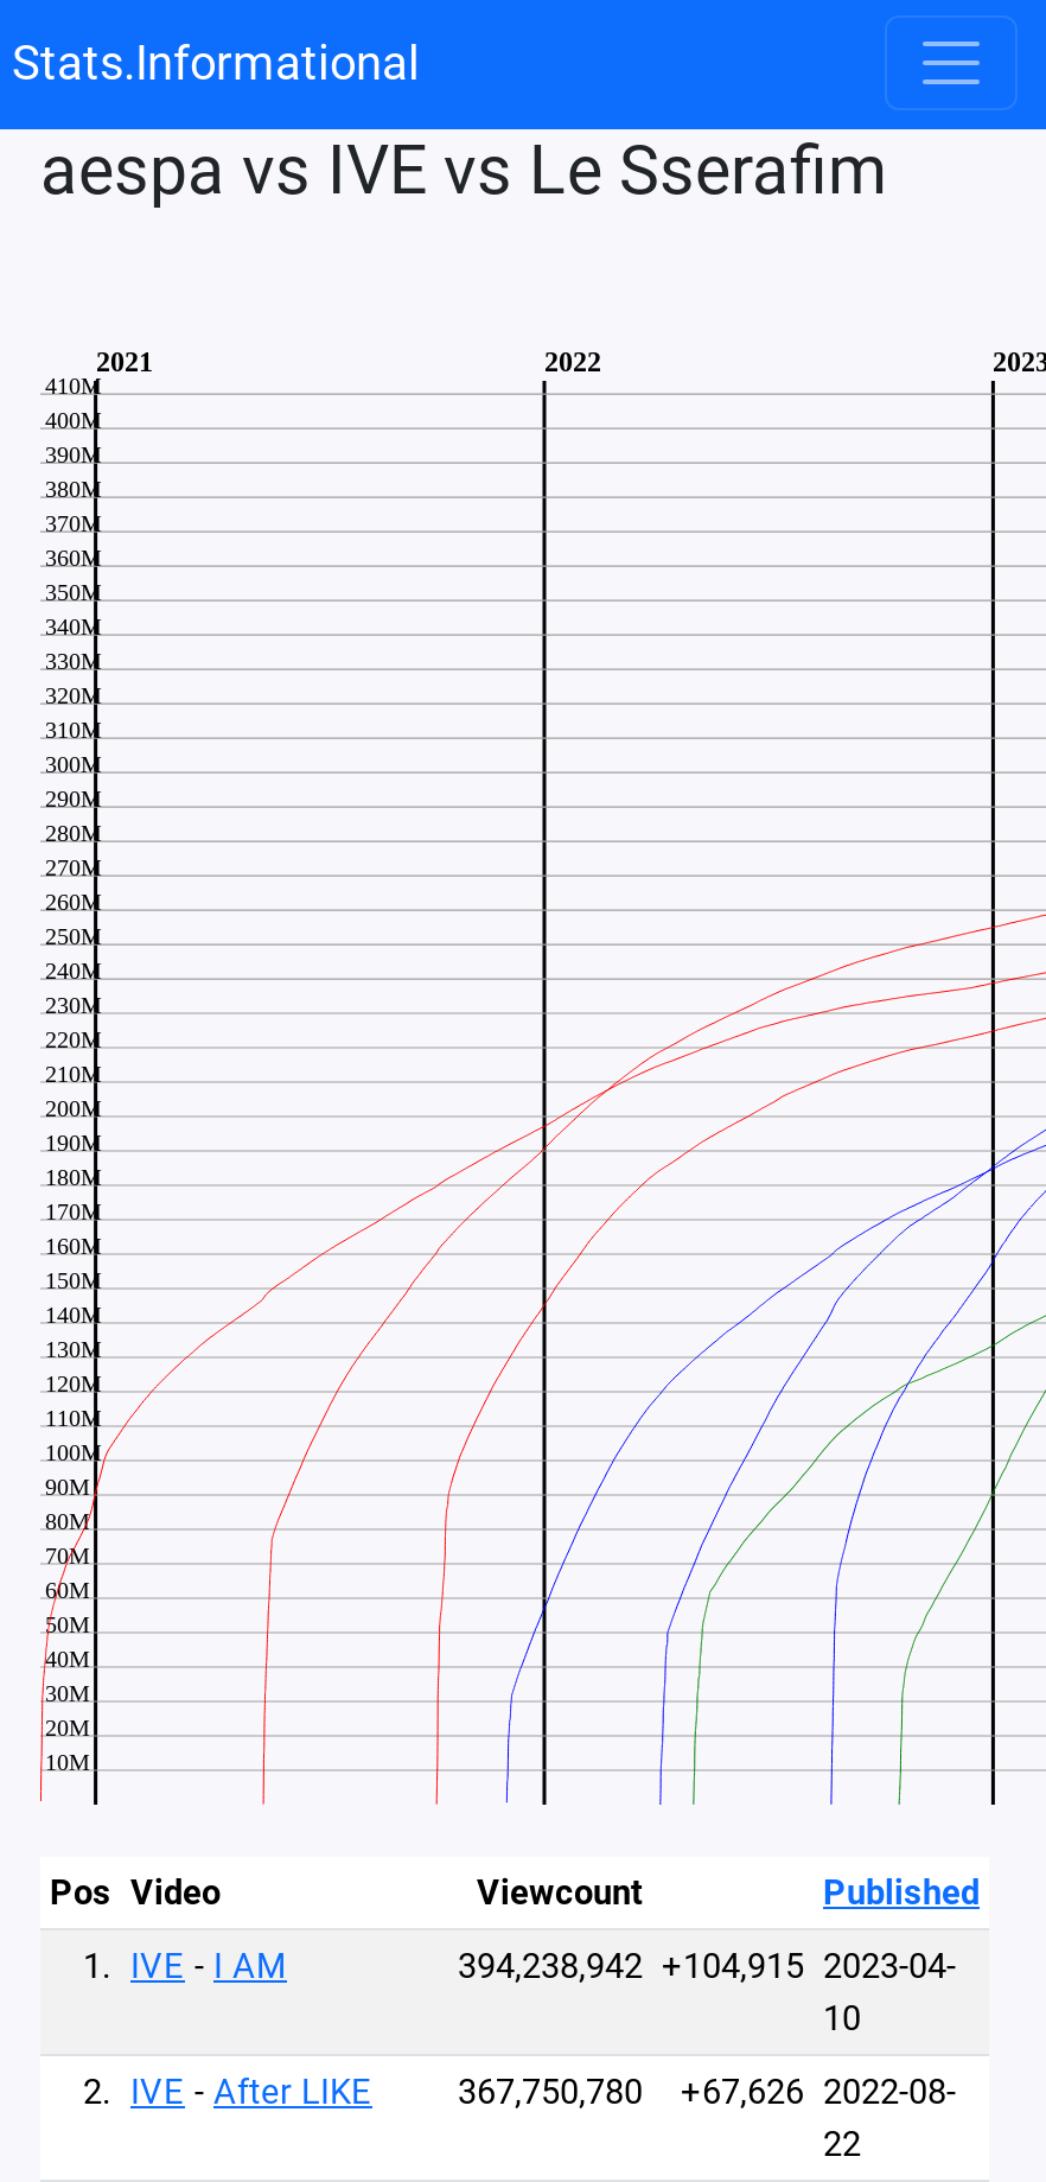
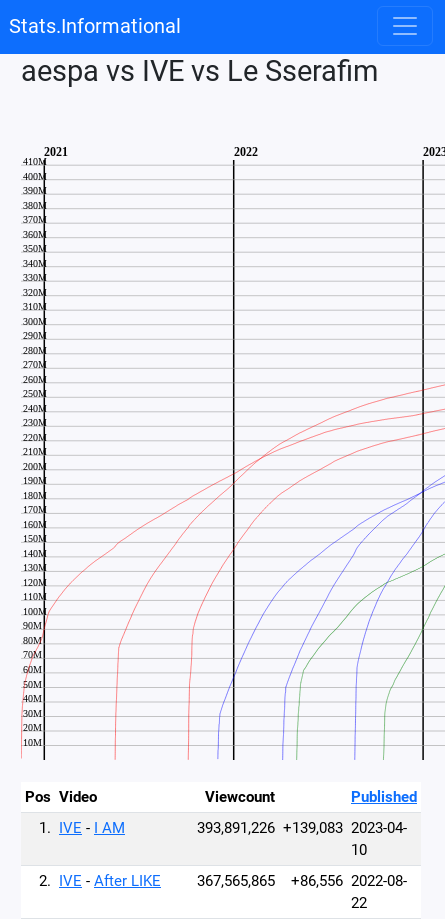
- 394,238,942 +104,915 2023-04-
+ 393,891,226 +139,083 2023-04-

- 367,750,780
+ 367,565,865

- +67,626 2022-08-
+ +86,556 2022-08-
